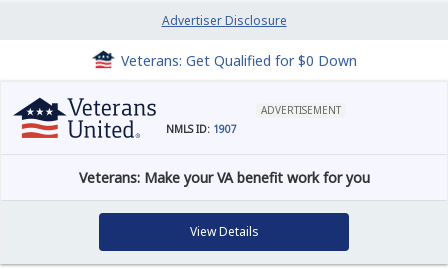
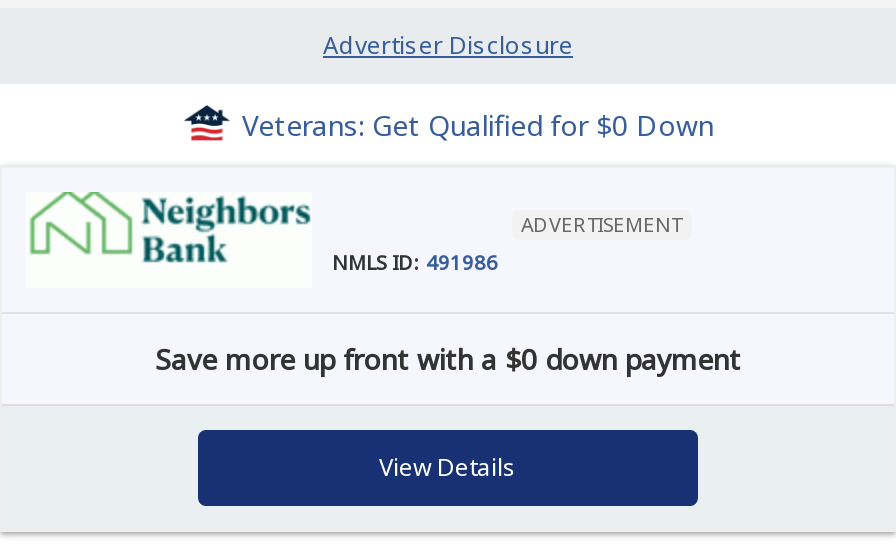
- [image]
- NMLS ID: 1907
+ [image]
+ NMLS ID: 491986

- Veterans: Make your VA benefit work for you
+ Save more up front with a $0 down payment
